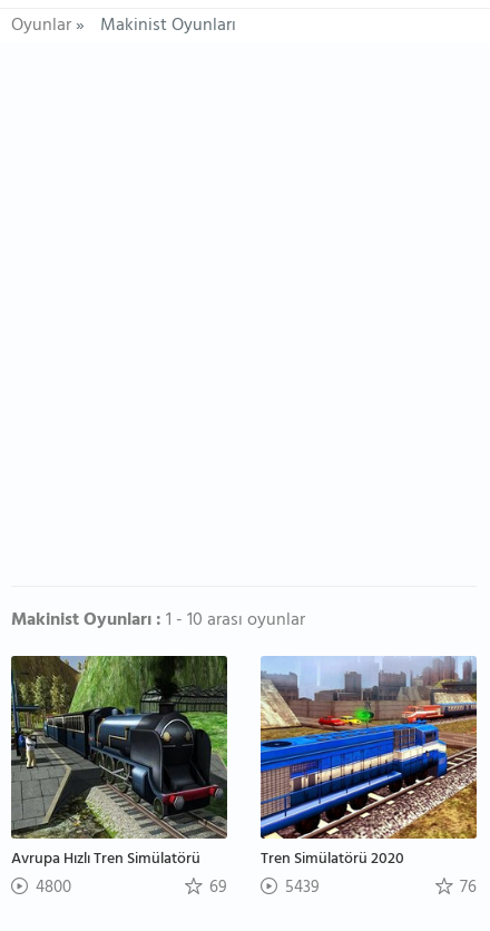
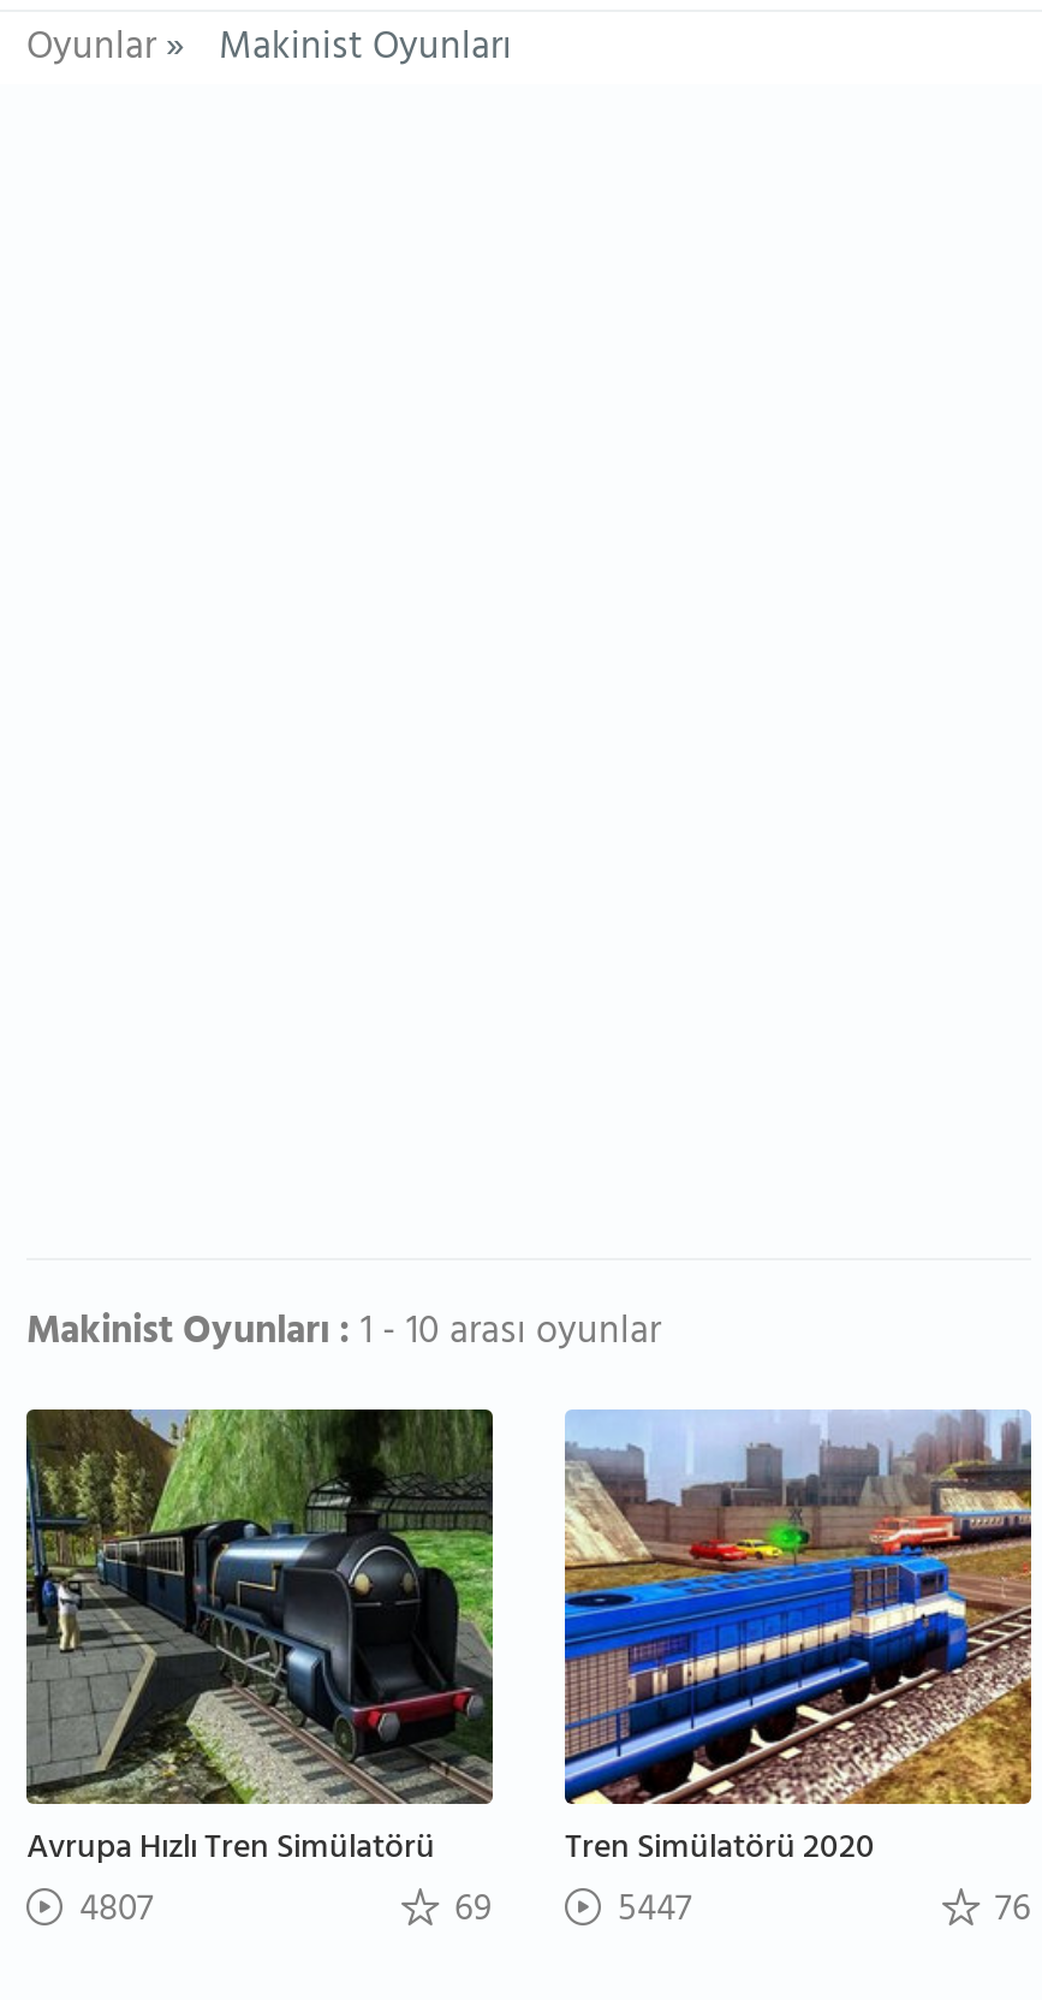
- 4800
+ 4807

- 69 5439
+ 69 5447
